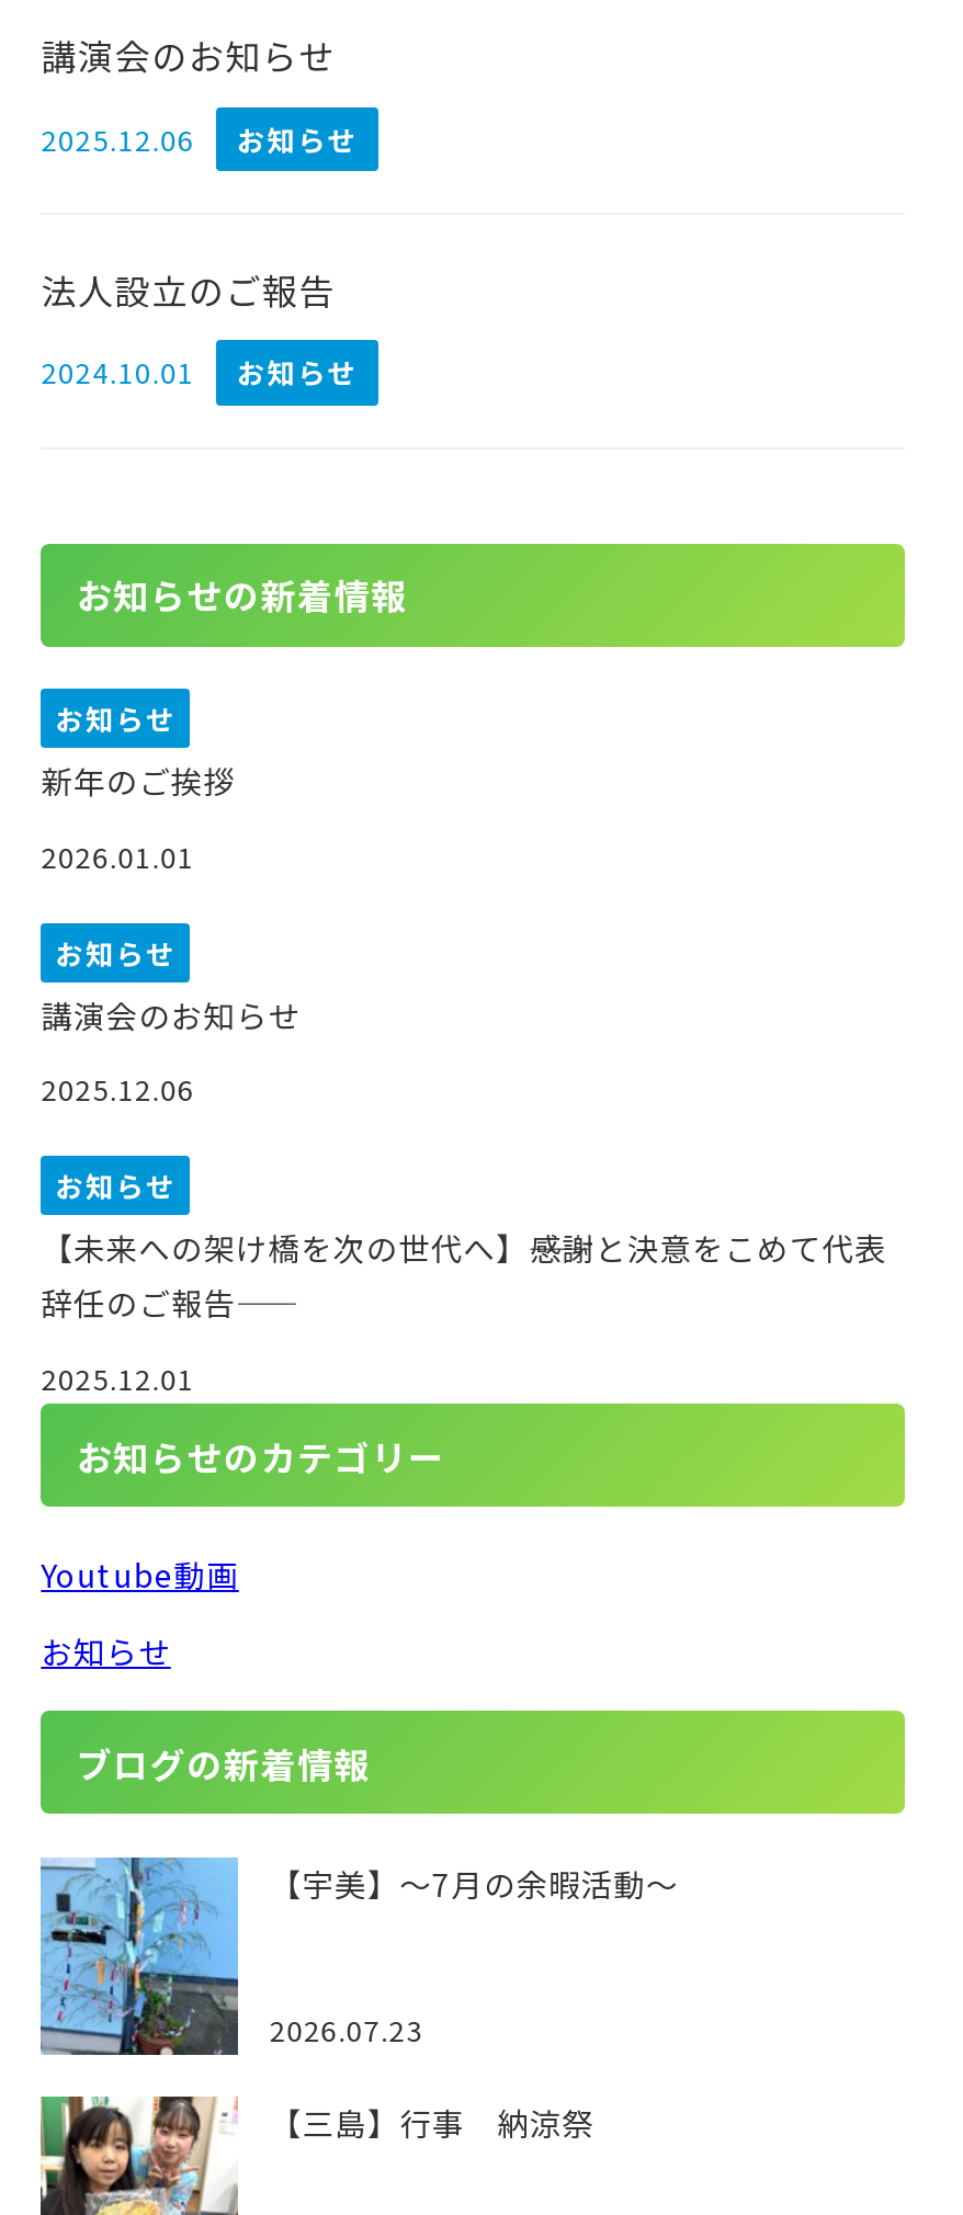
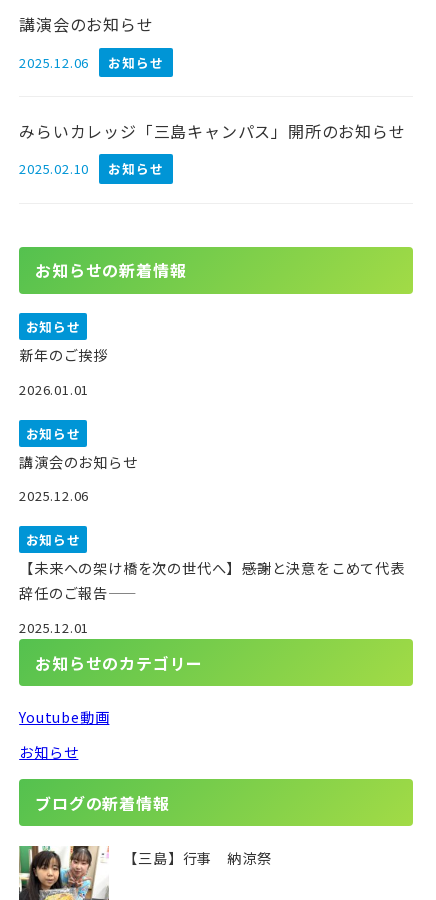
- 法人設立のご報告
+ みらいカレッジ「三島キャンパス」開所のお知らせ

- 2024.10.01 お知らせ
+ 2025.02.10 お知らせ

- [image]
- 【宇美】～7月の余暇活動～
- 2026.07.23
